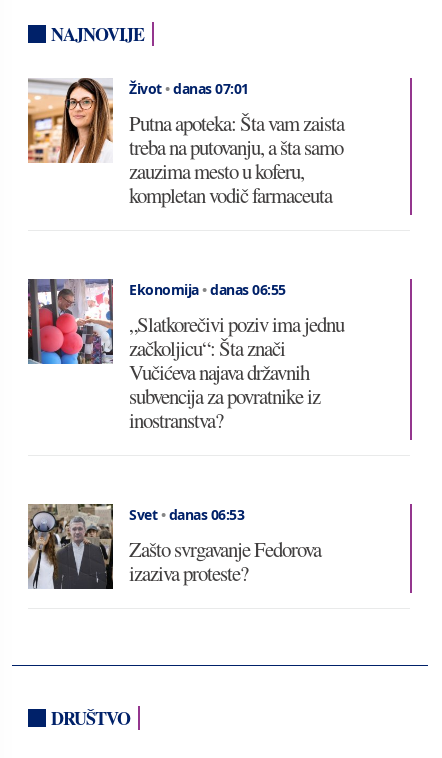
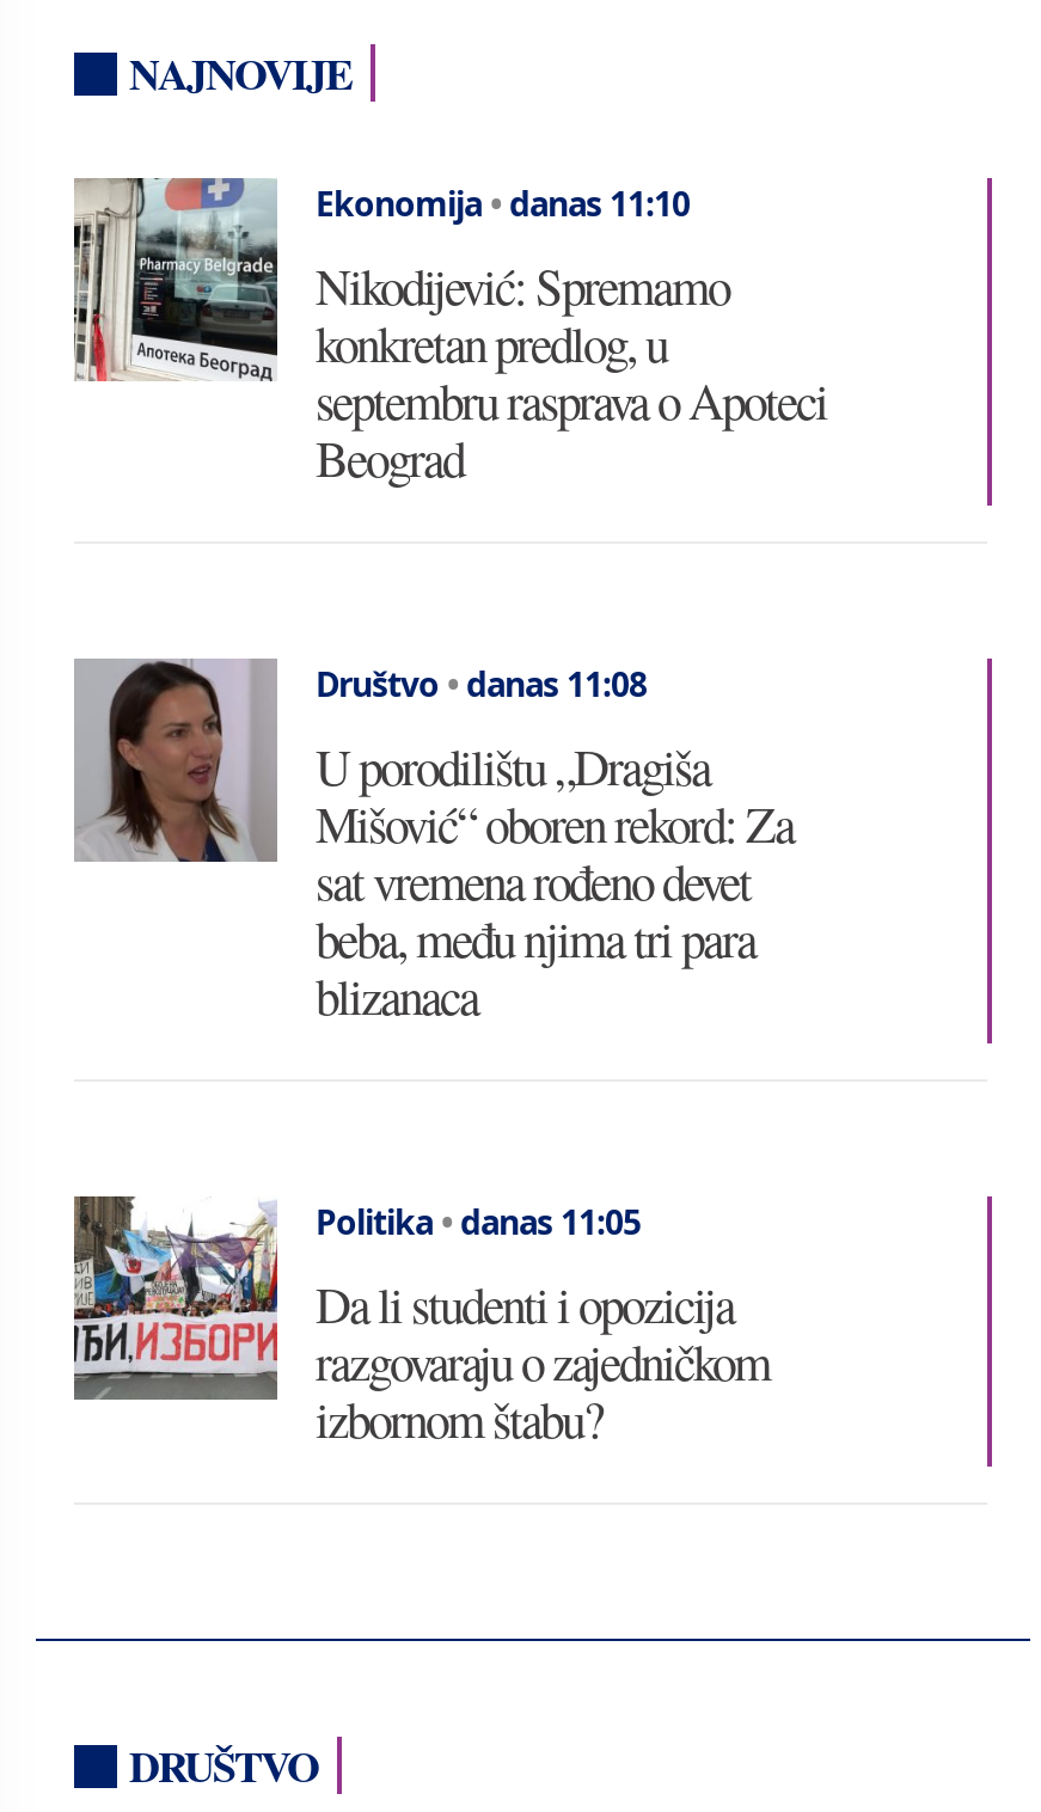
- [image]
- Život • danas 07:01
- Putna apoteka: Šta vam zaista
- treba na putovanju, a šta samo
- zauzima mesto u koferu,
- kompletan vodič farmaceuta
+ [image]
+ Ekonomija • danas 11:10
+ Nikodijević: Spremamo
+ konkretan predlog, u
+ septembru rasprava o Apoteci
+ Beograd

- [image]
- Ekonomija • danas 06:55
- „Slatkorečivi poziv ima jednu
- začkoljicu“: Šta znači
- Vučićeva najava državnih
- subvencija za povratnike iz
- inostranstva?
+ [image]
+ Društvo • danas 11:08
+ U porodilištu „Dragiša
+ Mišović“ oboren rekord: Za
+ sat vremena rođeno devet
+ beba, među njima tri para
+ blizanaca

- [image]
- Svet • danas 06:53
- Zašto svrgavanje Fedorova
- izaziva proteste?
+ [image]
+ Politika • danas 11:05
+ Da li studenti i opozicija
+ razgovaraju o zajedničkom
+ izbornom štabu?
